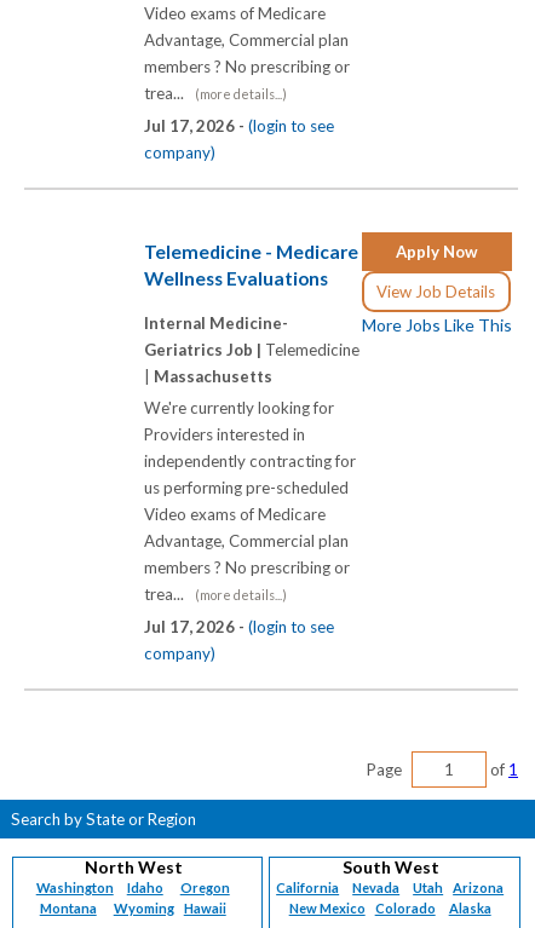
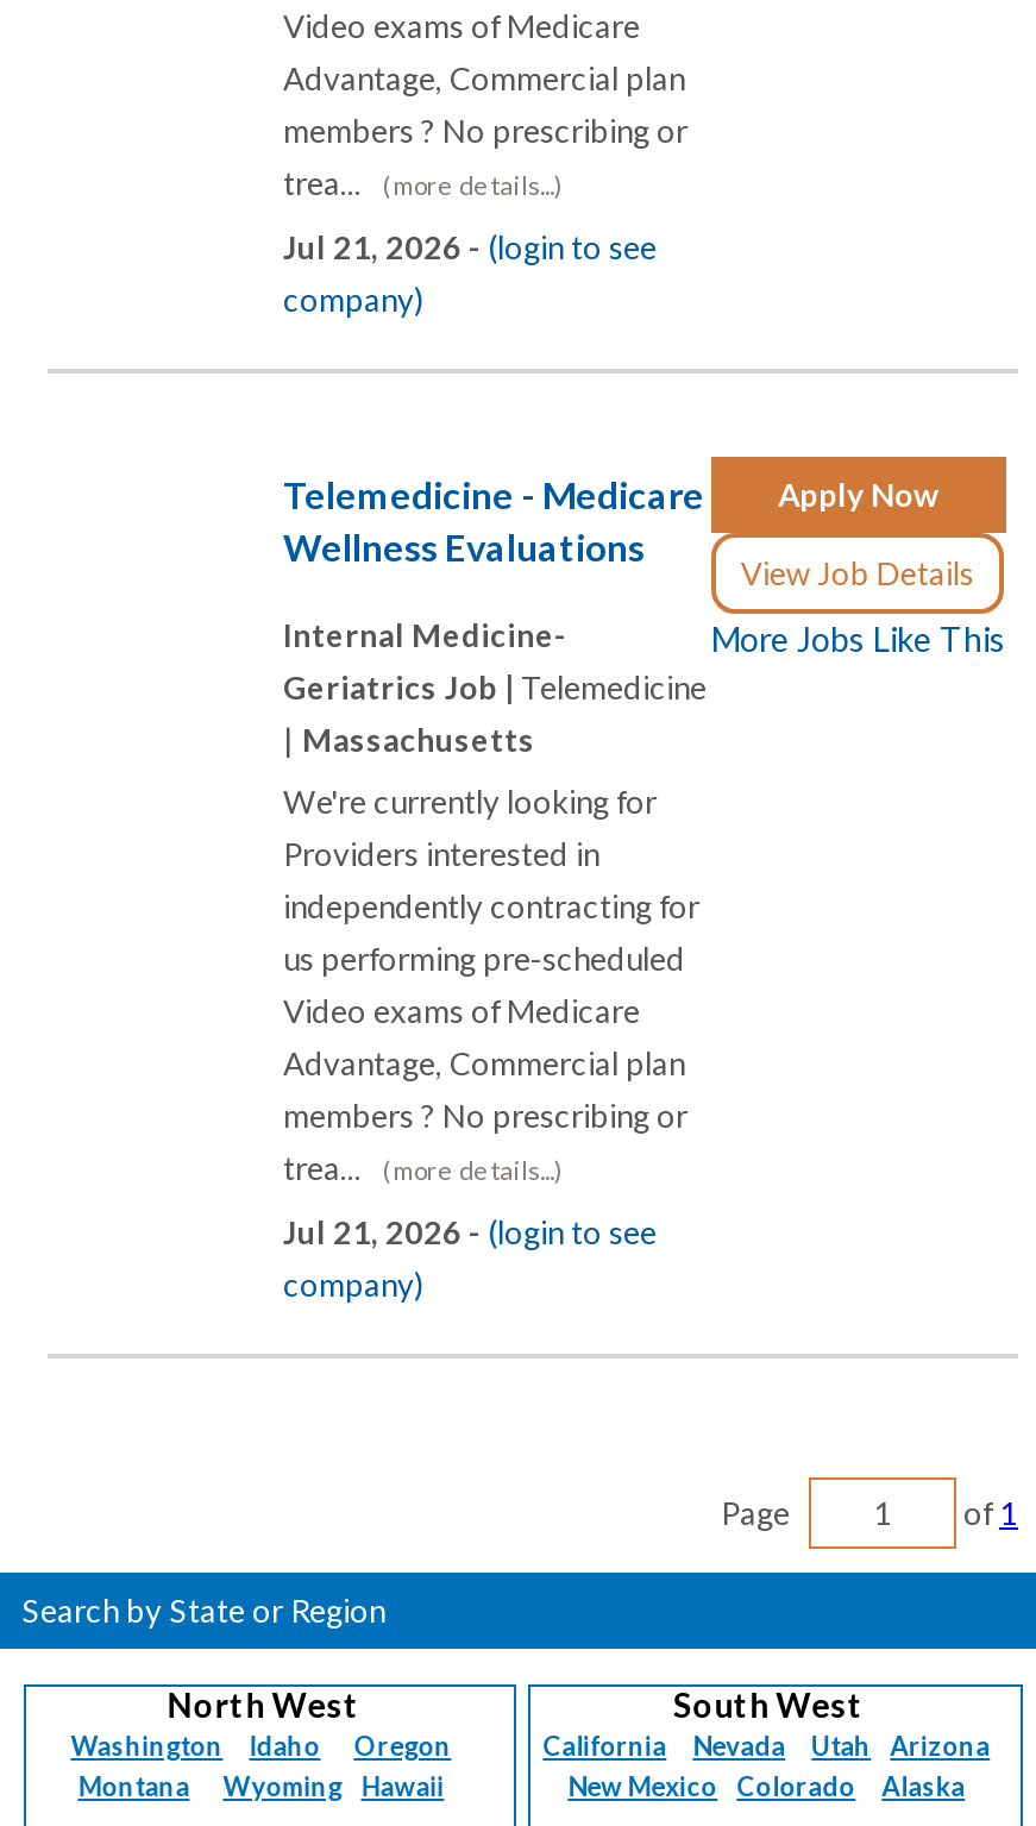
- Jul 17, 2026 - (login to see
+ Jul 21, 2026 - (login to see

- Jul 17, 2026 - (login to see
+ Jul 21, 2026 - (login to see
